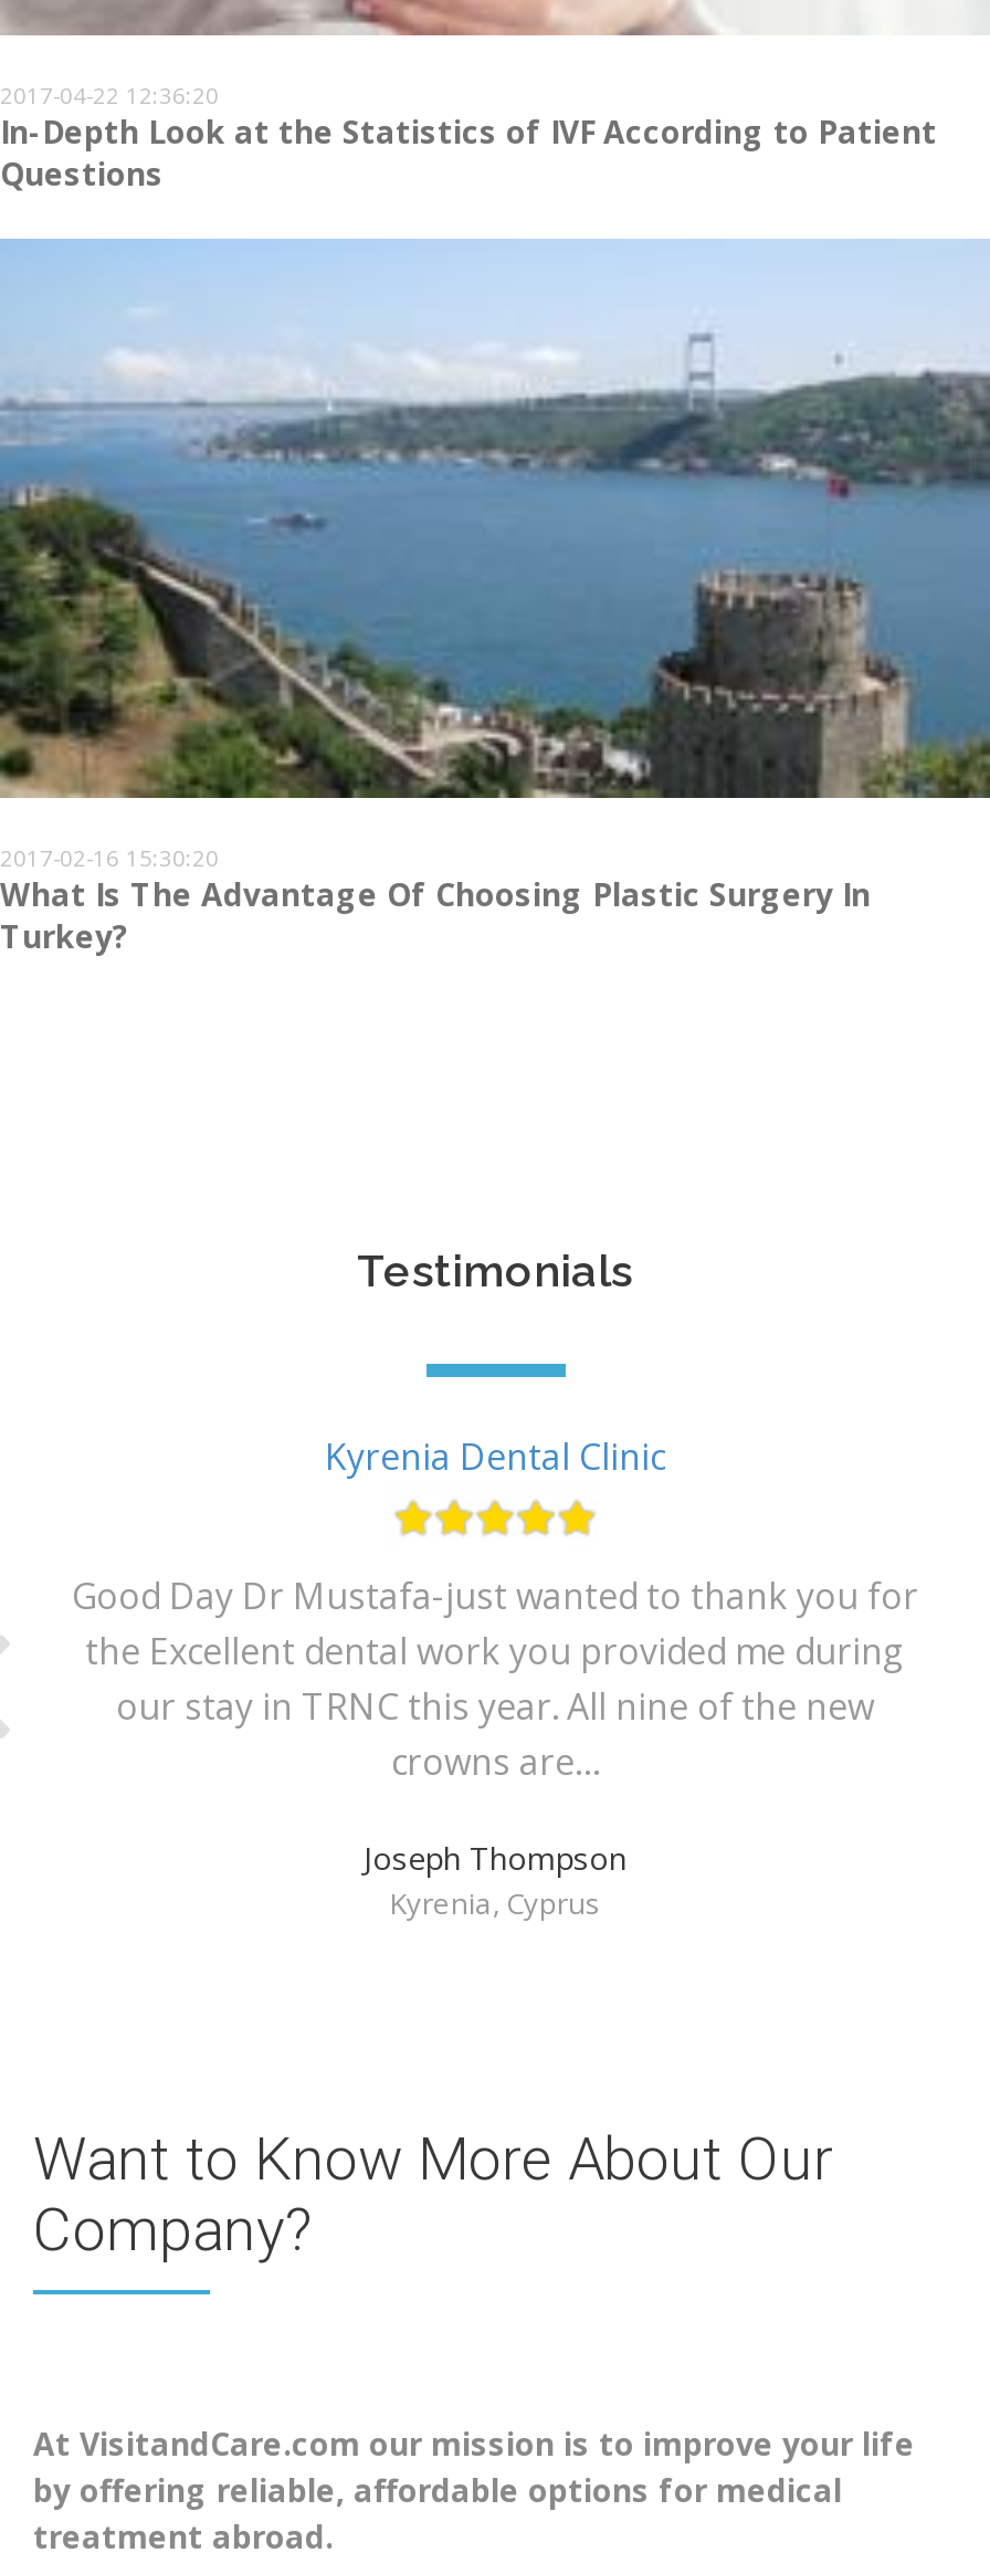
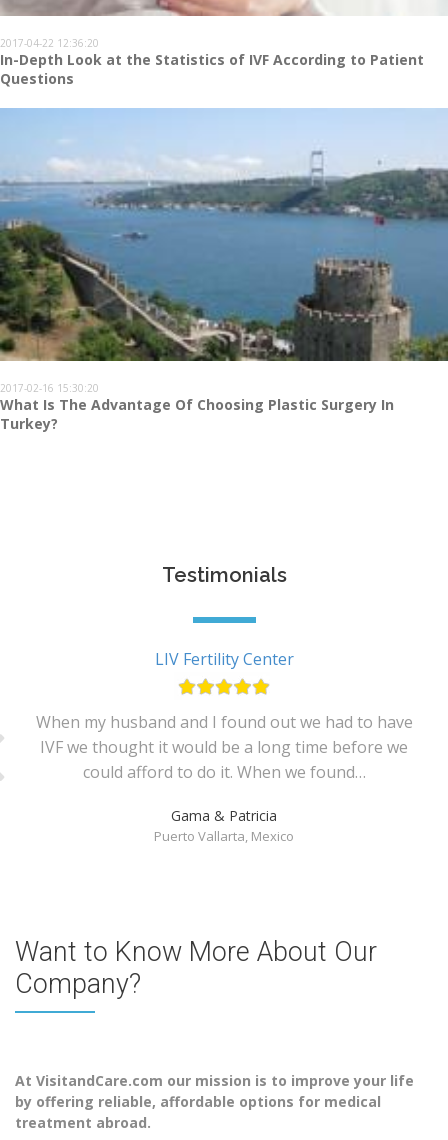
- Kyrenia Dental Clinic
+ LIV Fertility Center

- Good Day Dr Mustafa-just wanted to thank you for
- the Excellent dental work you provided me during
- our stay in TRNC this year. All nine of the new
- crowns are…
+ When my husband and I found out we had to have
+ IVF we thought it would be a long time before we
+ could afford to do it. When we found…

- Joseph Thompson
- Kyrenia, Cyprus
+ Gama & Patricia
+ Puerto Vallarta, Mexico
